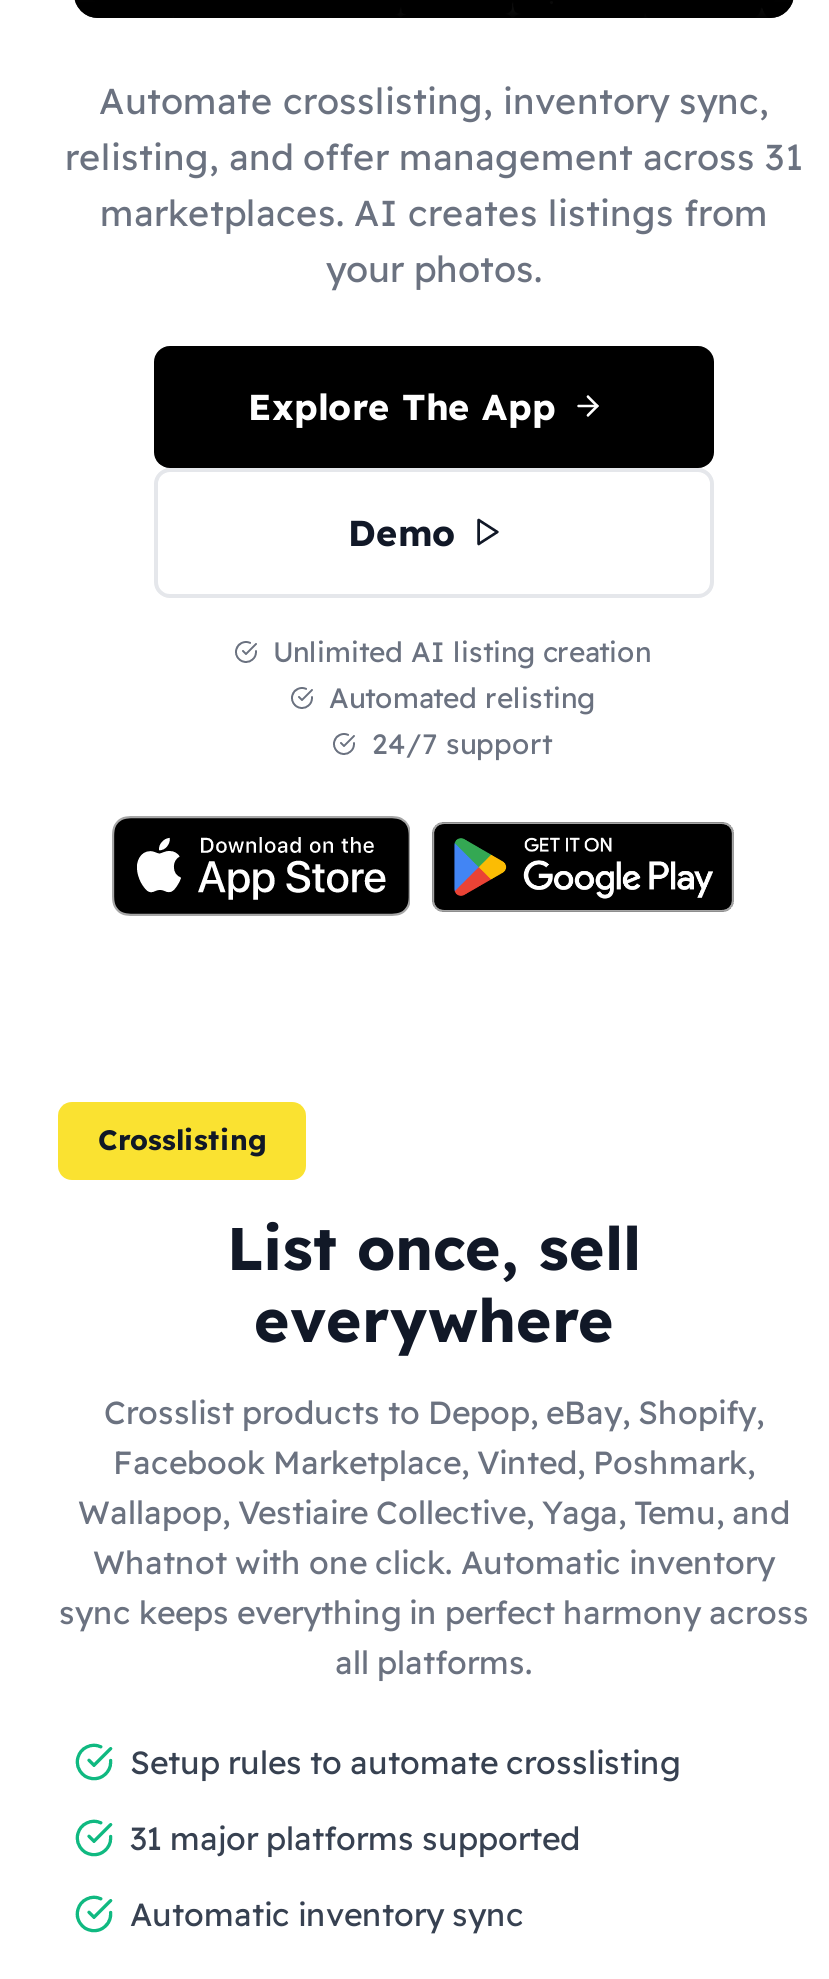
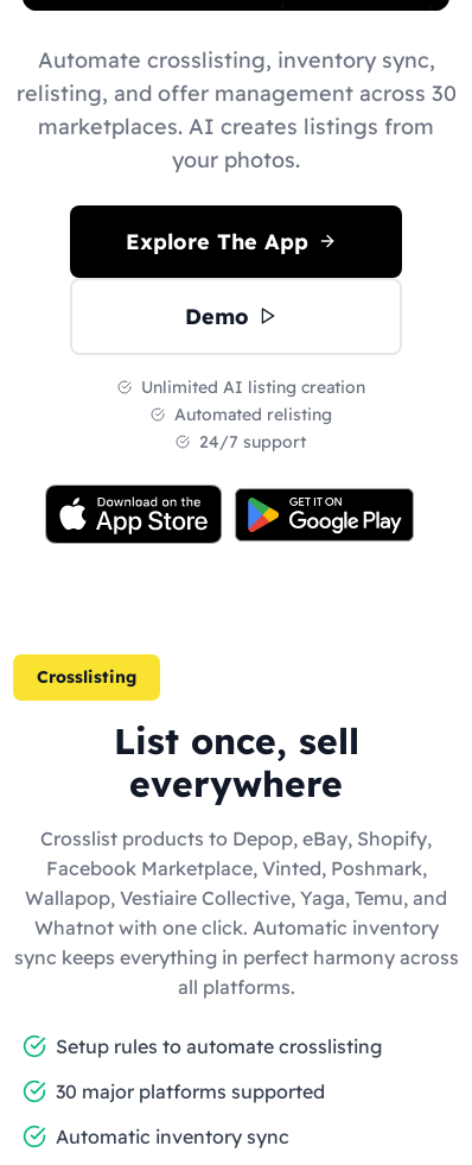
- relisting, and offer management across 31
+ relisting, and offer management across 30

- 31 major platforms supported
+ 30 major platforms supported
